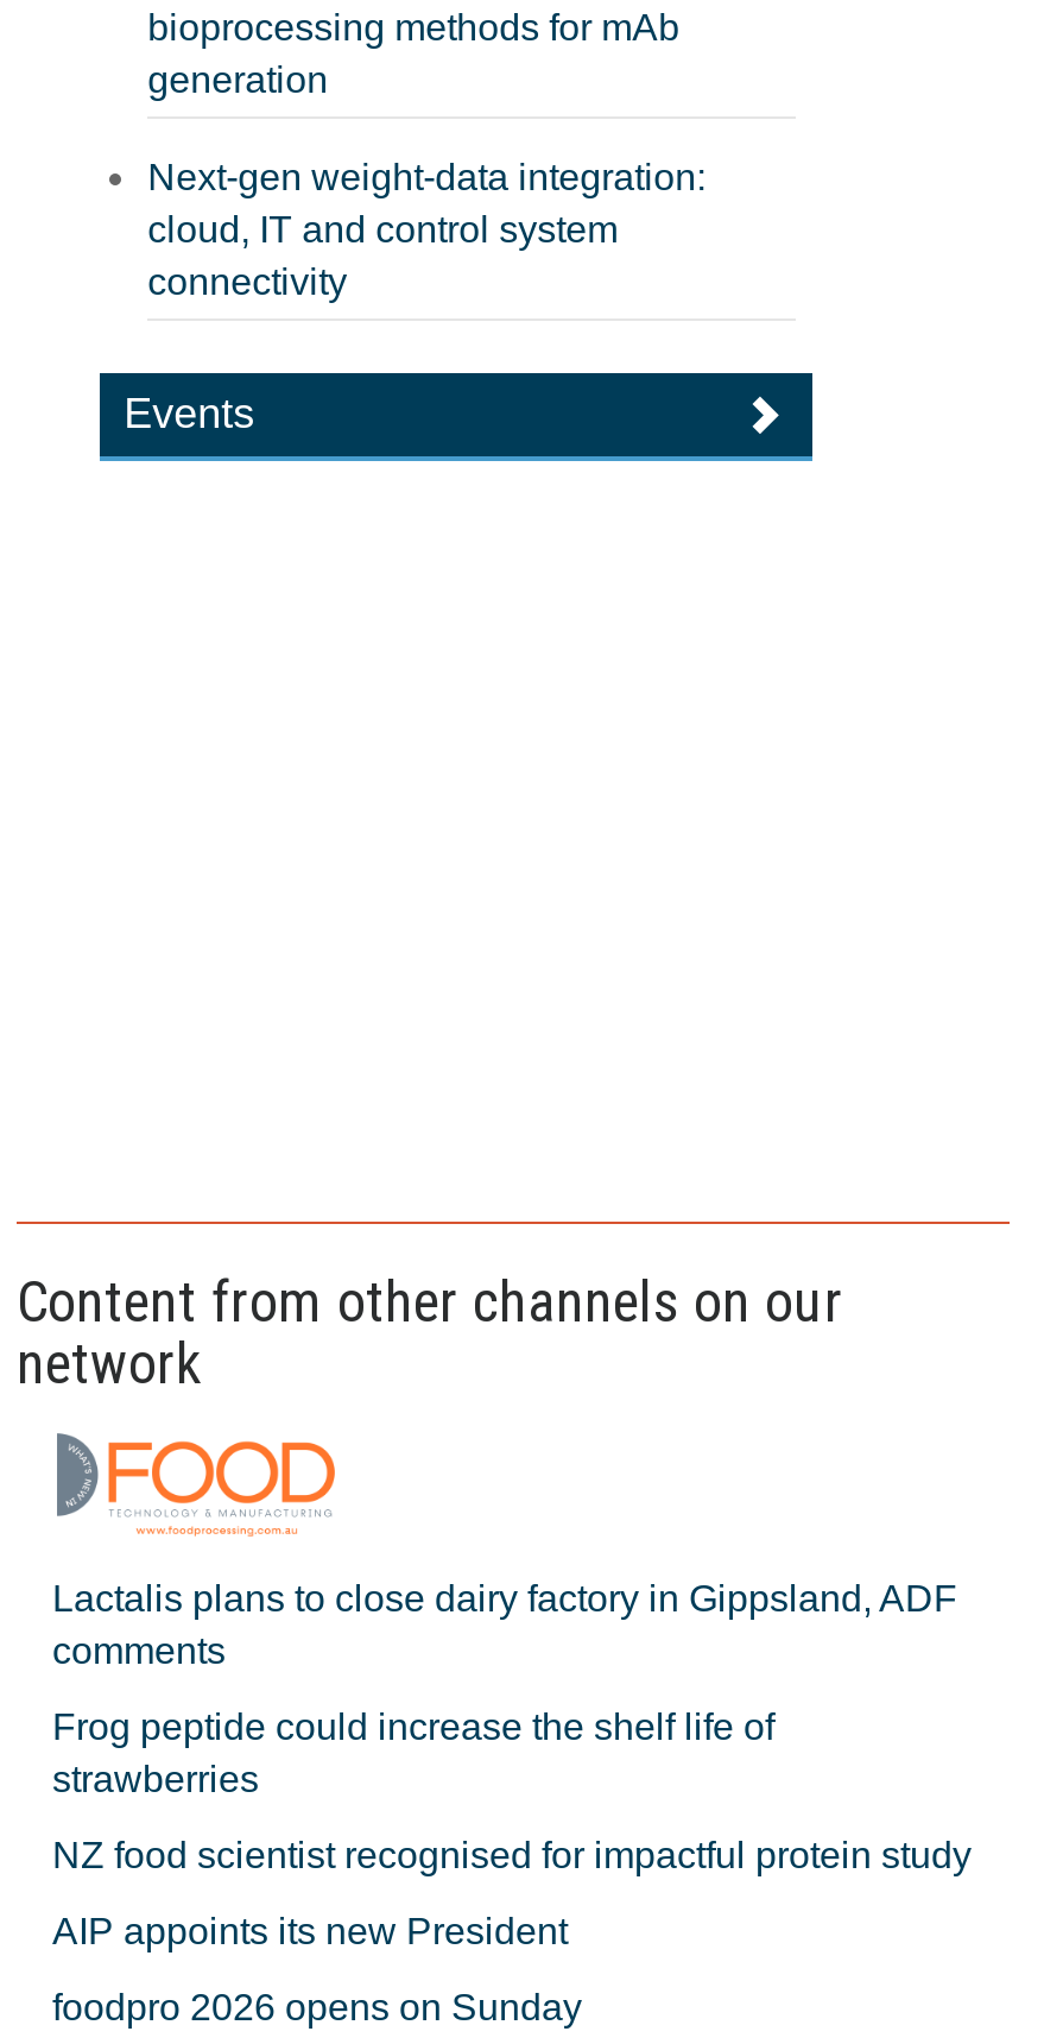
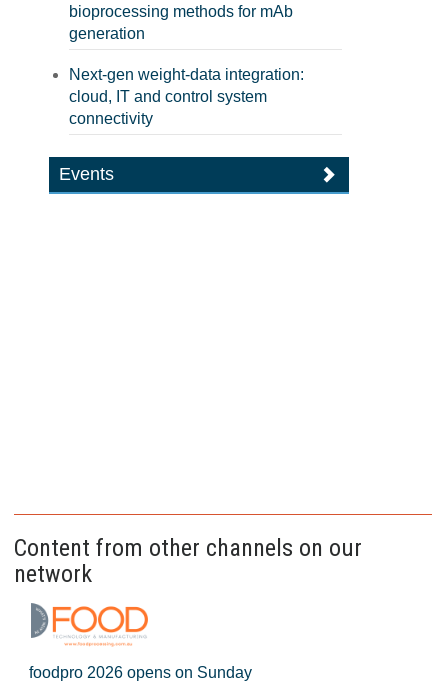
- Lactalis plans to close dairy factory in Gippsland, ADF
- comments
- Frog peptide could increase the shelf life of
- strawberries
- NZ food scientist recognised for impactful protein study
- AIP appoints its new President
